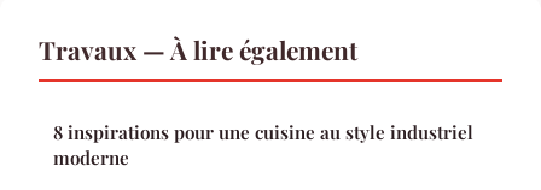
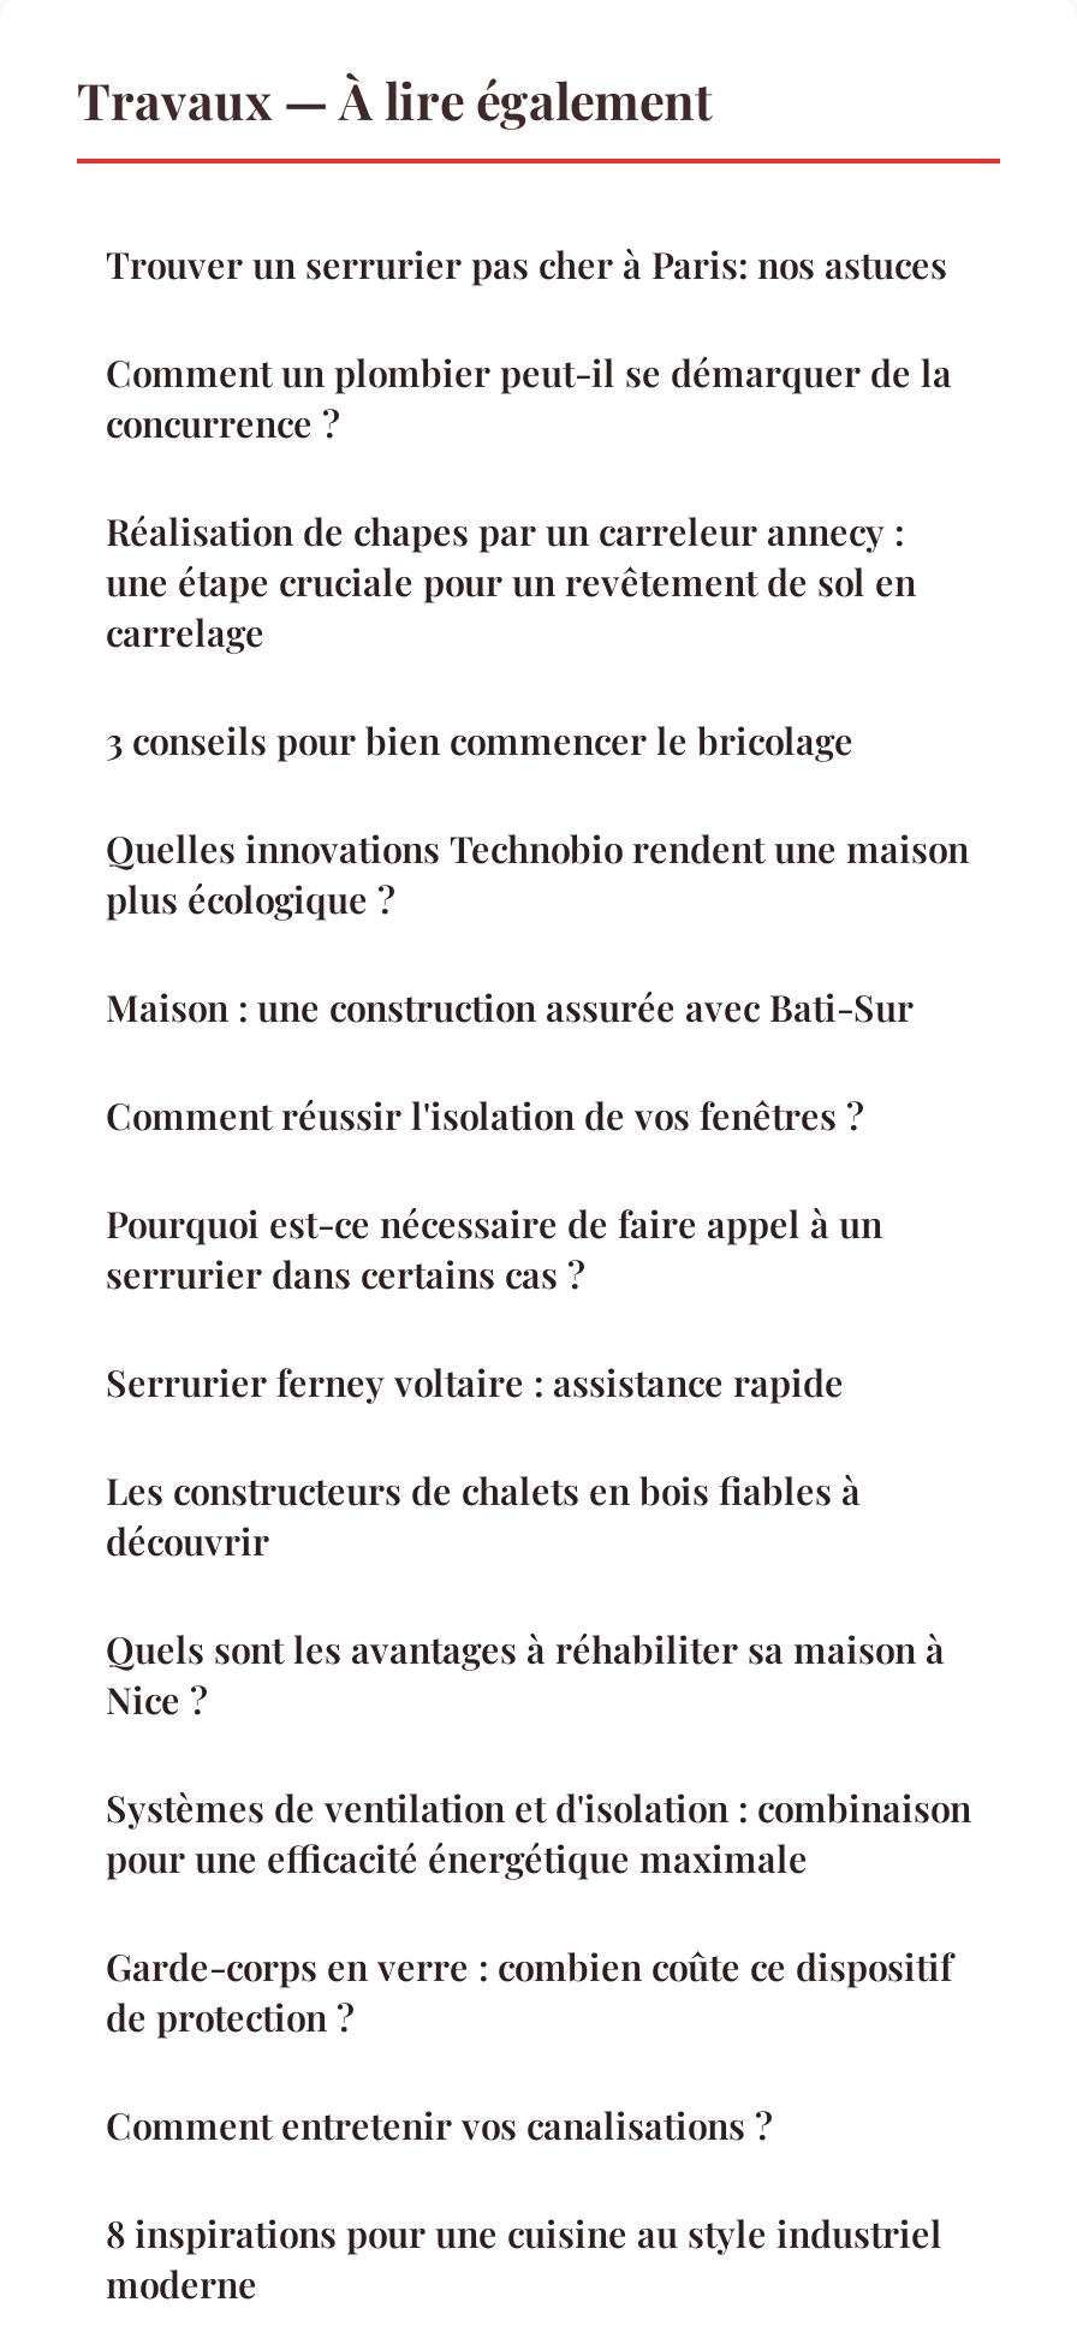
+ Trouver un serrurier pas cher à Paris: nos astuces
+ Comment un plombier peut-il se démarquer de la
+ concurrence ?
+ Réalisation de chapes par un carreleur annecy :
+ une étape cruciale pour un revêtement de sol en
+ carrelage
+ 3 conseils pour bien commencer le bricolage
+ Quelles innovations Technobio rendent une maison
+ plus écologique ?
+ Maison : une construction assurée avec Bati-Sur
+ Comment réussir l'isolation de vos fenêtres ?
+ Pourquoi est-ce nécessaire de faire appel à un
+ serrurier dans certains cas ?
+ Serrurier ferney voltaire : assistance rapide
+ Les constructeurs de chalets en bois fiables à
+ découvrir
+ Quels sont les avantages à réhabiliter sa maison à
+ Nice ?
+ Systèmes de ventilation et d'isolation : combinaison
+ pour une efficacité énergétique maximale
+ Garde-corps en verre : combien coûte ce dispositif
+ de protection ?
+ Comment entretenir vos canalisations ?
